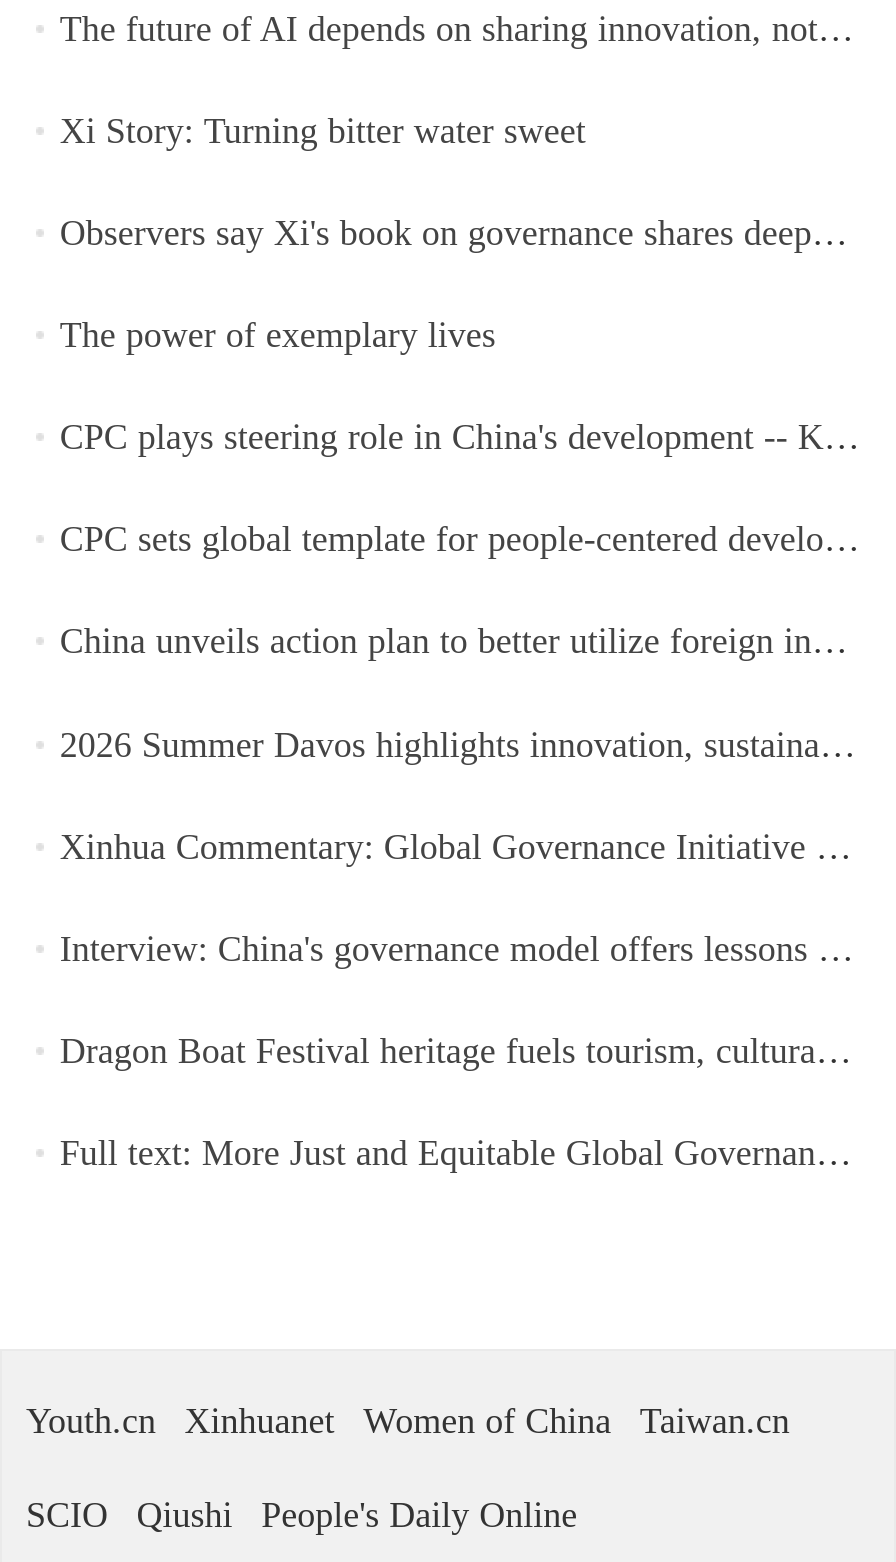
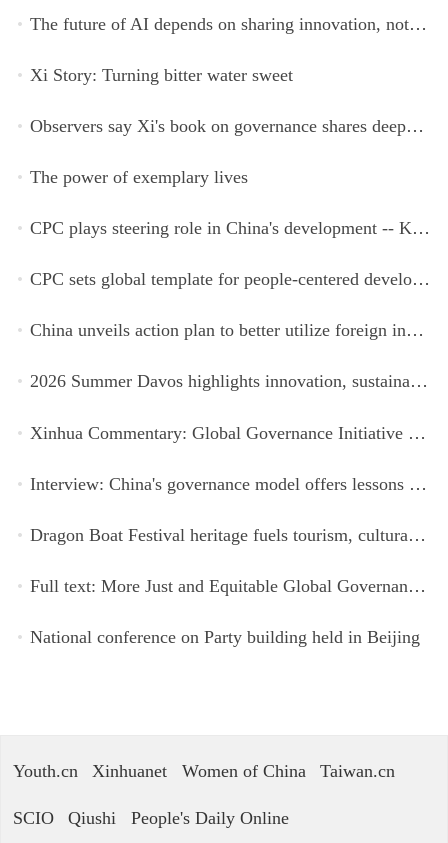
+ National conference on Party building held in Beijing
